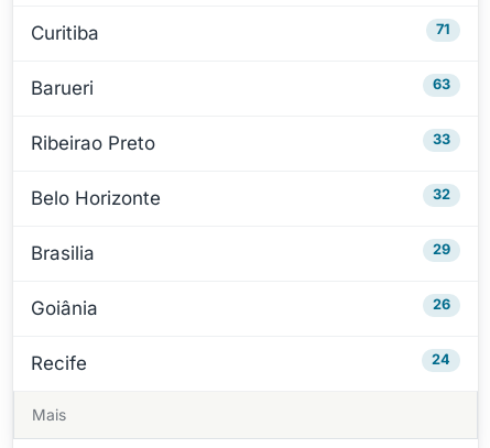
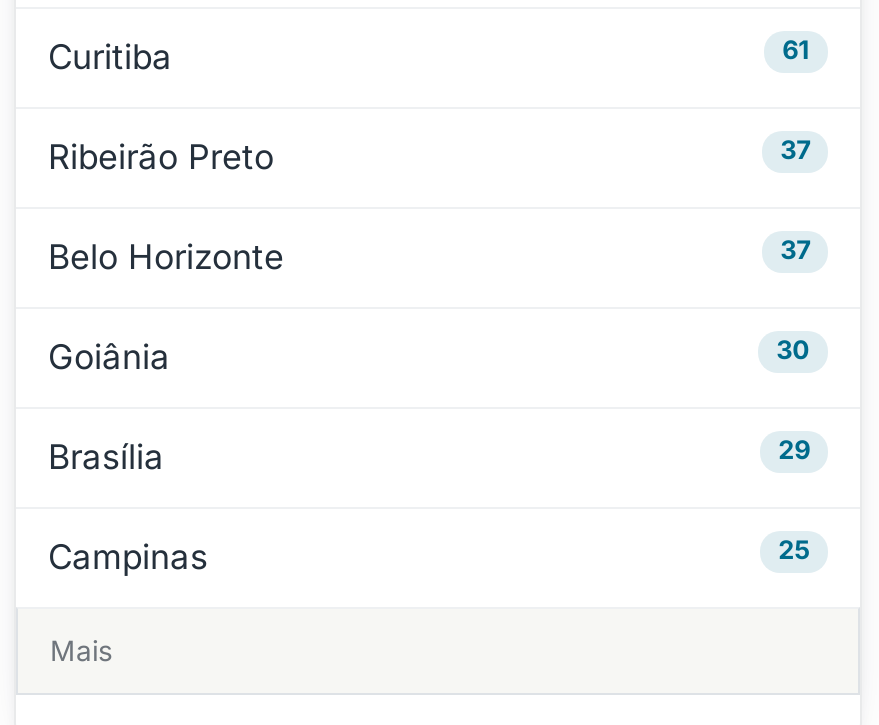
- 71
- Barueri
- 63
- Ribeirao Preto
- 33
+ 61
+ Ribeirão Preto
+ 37

- 32
- Brasilia
+ 37
+ Goiânia
+ 30
+ Brasília

- Goiânia
- 26
- Recife
- 24
+ Campinas
+ 25
